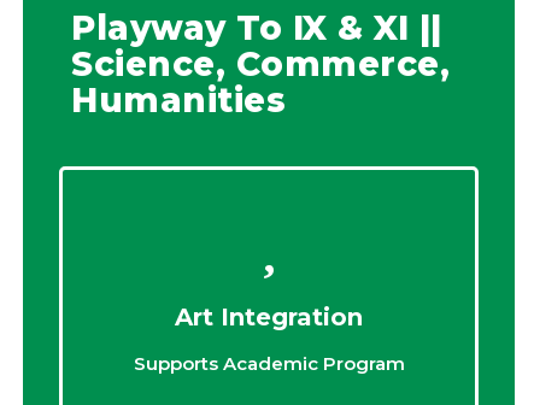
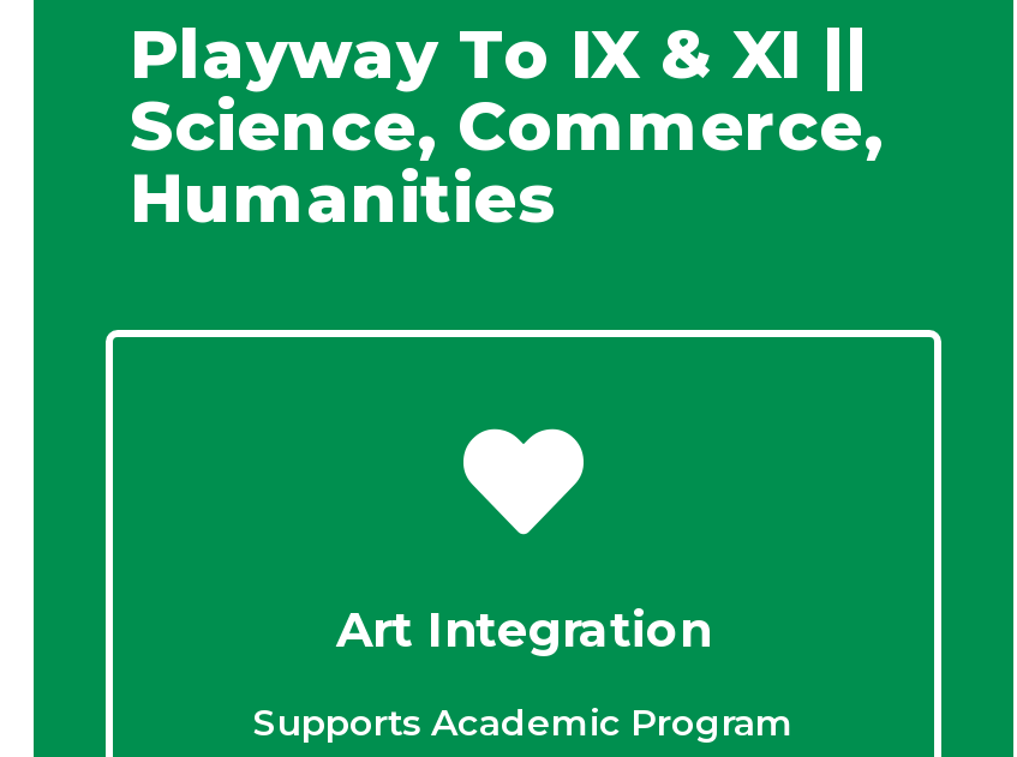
+ [image]
